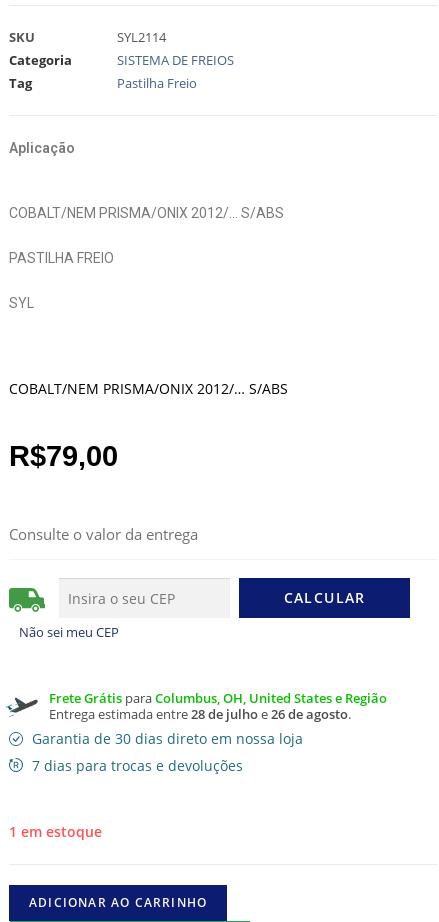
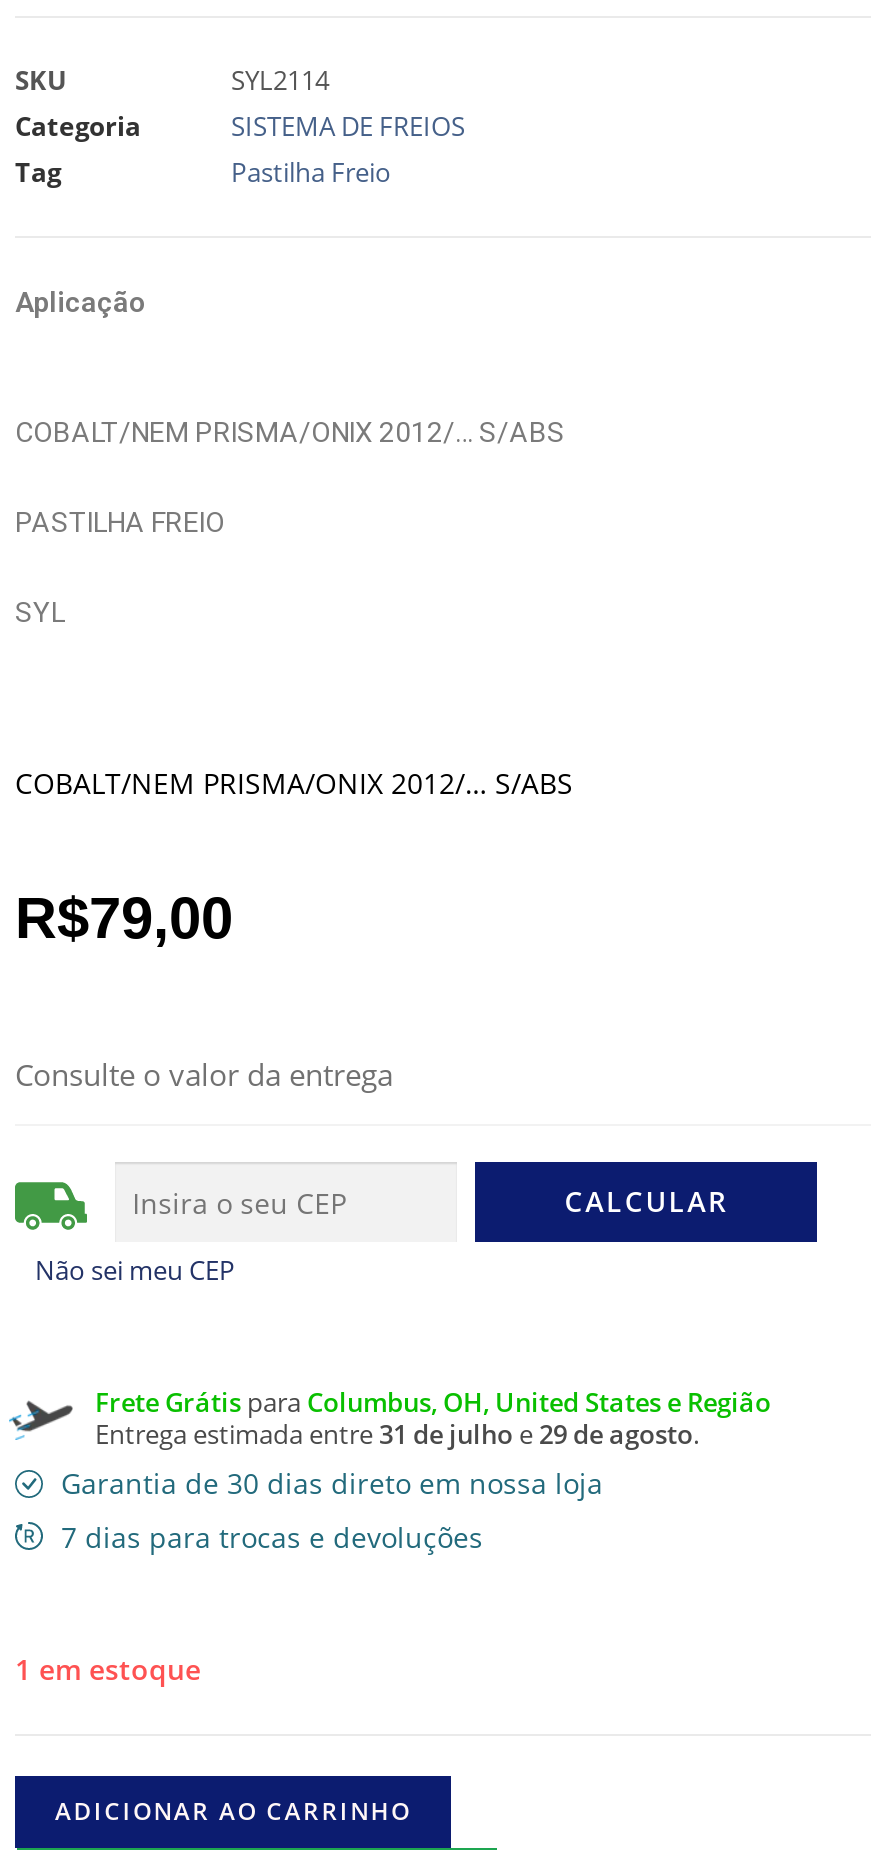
- Entrega estimada entre 28 de julho e 26 de agosto.
+ Entrega estimada entre 31 de julho e 29 de agosto.
